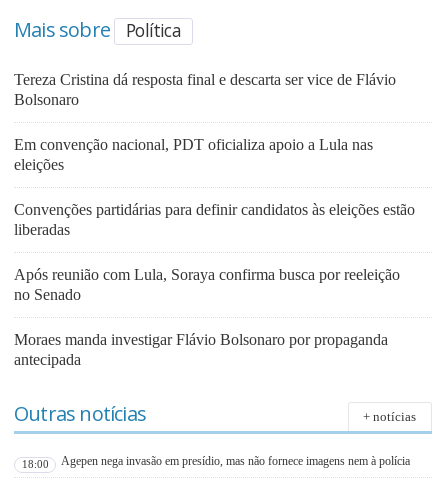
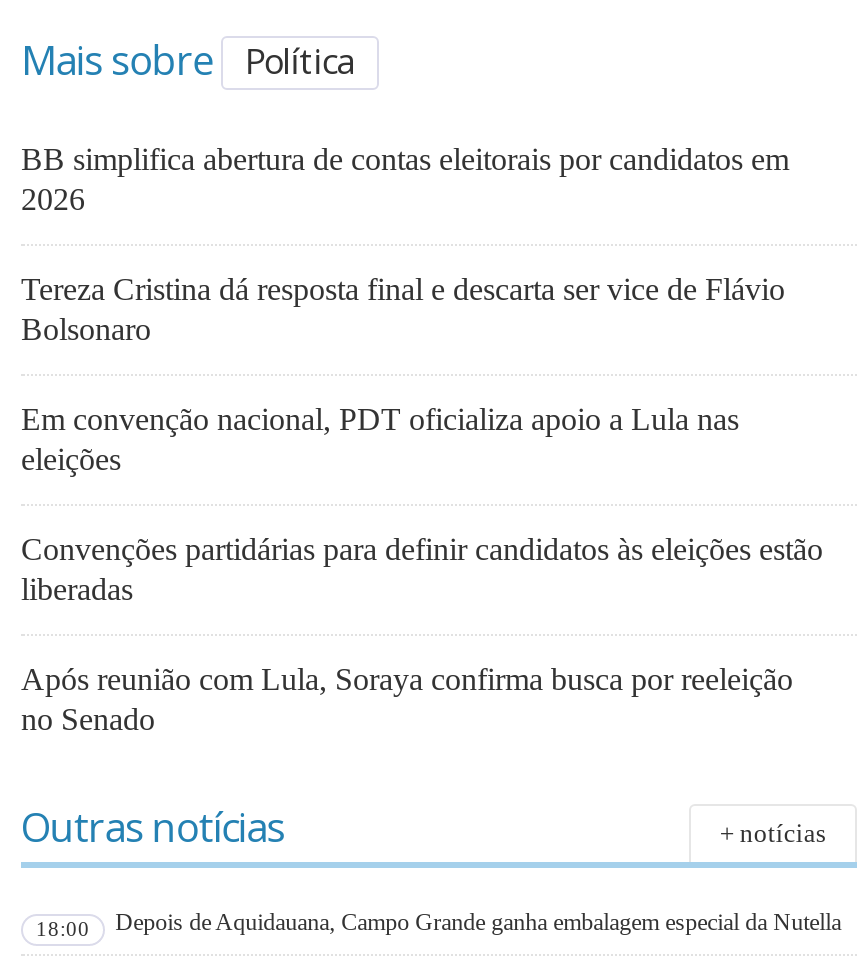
+ BB simplifica abertura de contas eleitorais por candidatos em
+ 2026

moved down: Tereza Cristina dá resposta final e descarta ser vice de Flávio | Bolsonaro | Em convenção nacional, PDT oficializa apoio a Lula nas | eleições | Convenções partidárias para definir candidatos às eleições estão | liberadas | Após reunião com Lula, Soraya confirma busca por reeleição | no Senado

- Moraes manda investigar Flávio Bolsonaro por propaganda
- antecipada

- Agepen nega invasão em presídio, mas não fornece imagens nem à polícia
+ Depois de Aquidauana, Campo Grande ganha embalagem especial da Nutella
